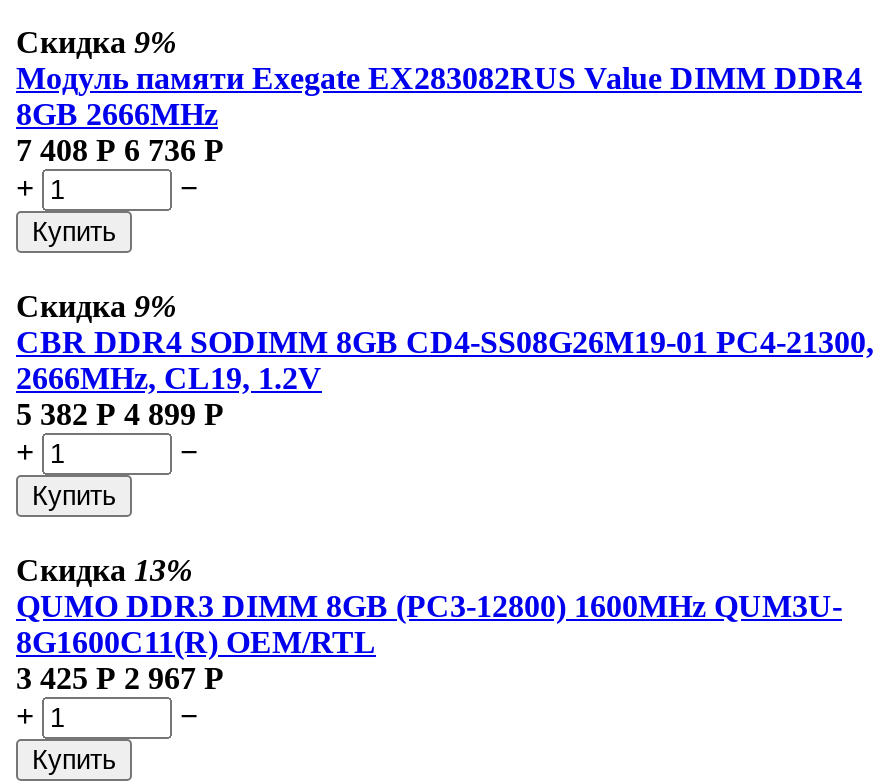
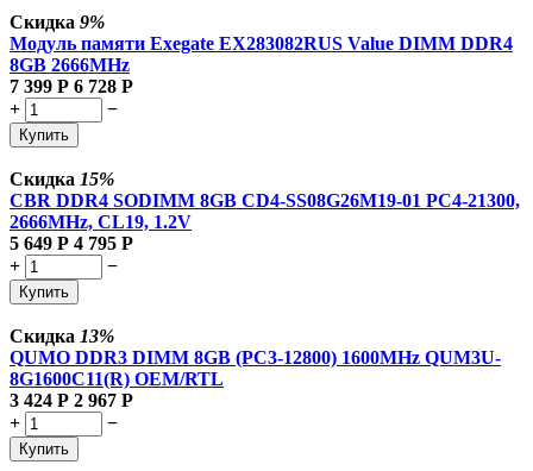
- 7 408 Р 6 736 Р
+ 7 399 Р 6 728 Р

- Скидка 9%
+ Скидка 15%

- 5 382 Р 4 899 Р
+ 5 649 Р 4 795 Р

- 3 425 Р 2 967 Р
+ 3 424 Р 2 967 Р
